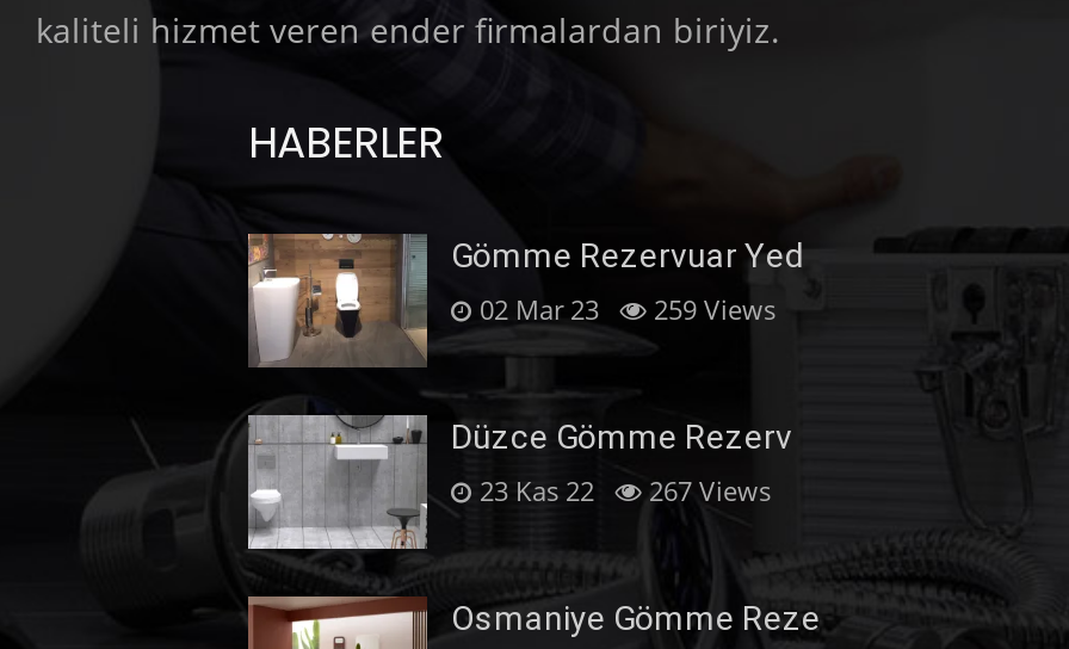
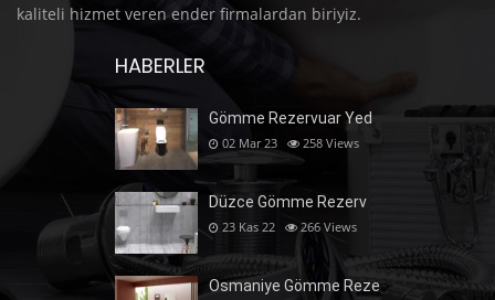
- 02 Mar 23 259 Views
+ 02 Mar 23 258 Views

- 23 Kas 22 267 Views
+ 23 Kas 22 266 Views
